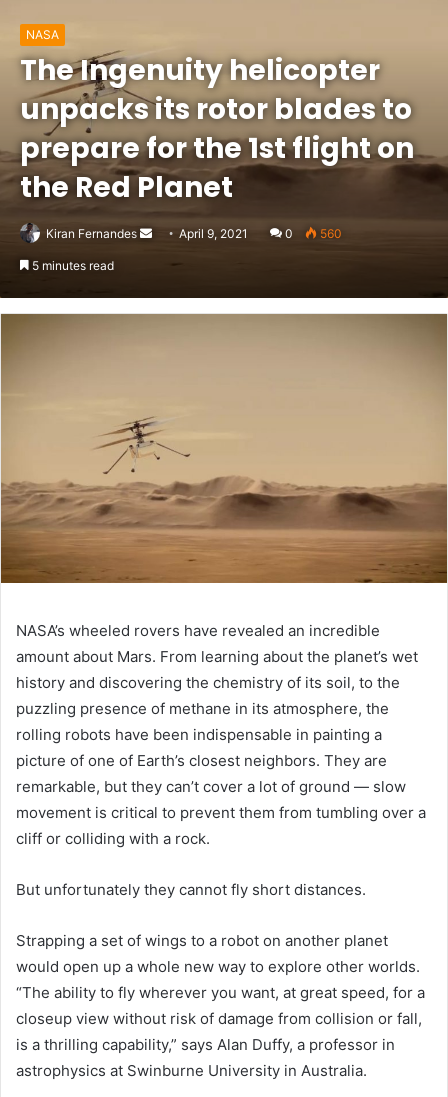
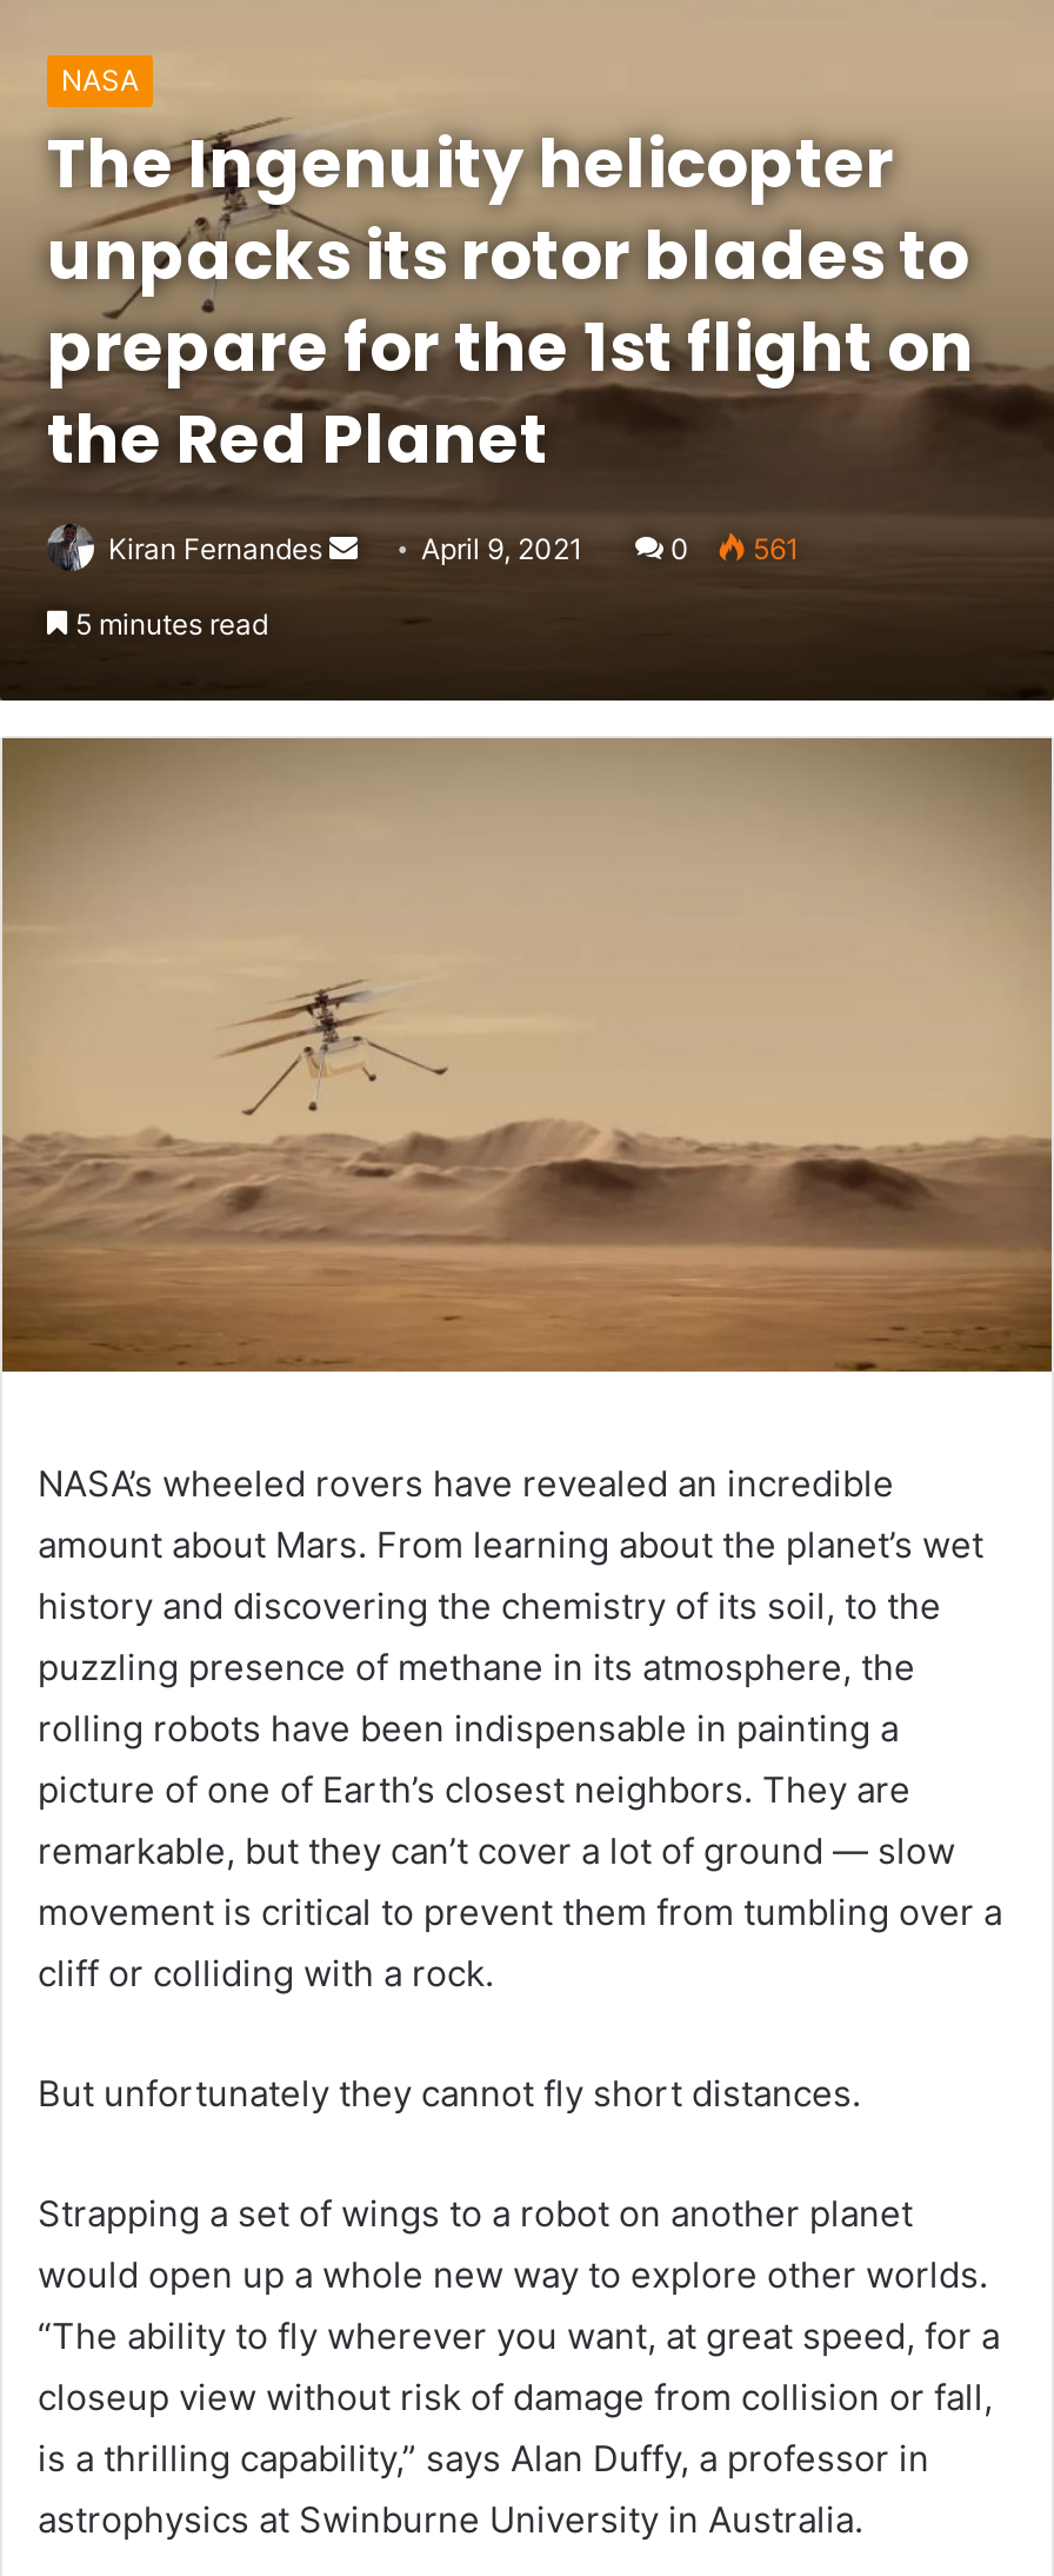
- 0 560
+ 0 561
